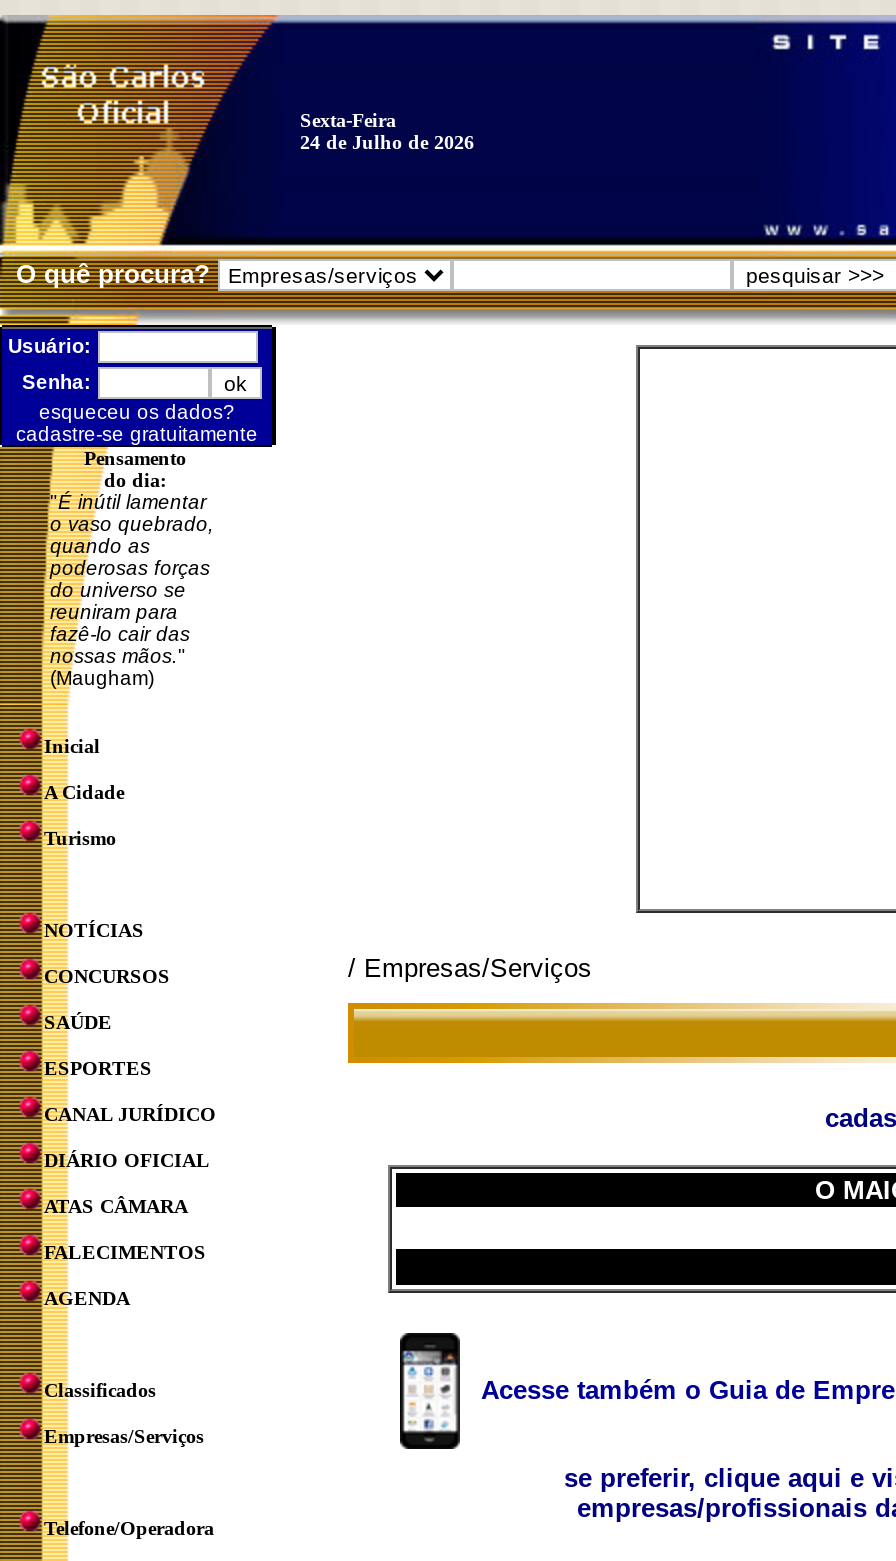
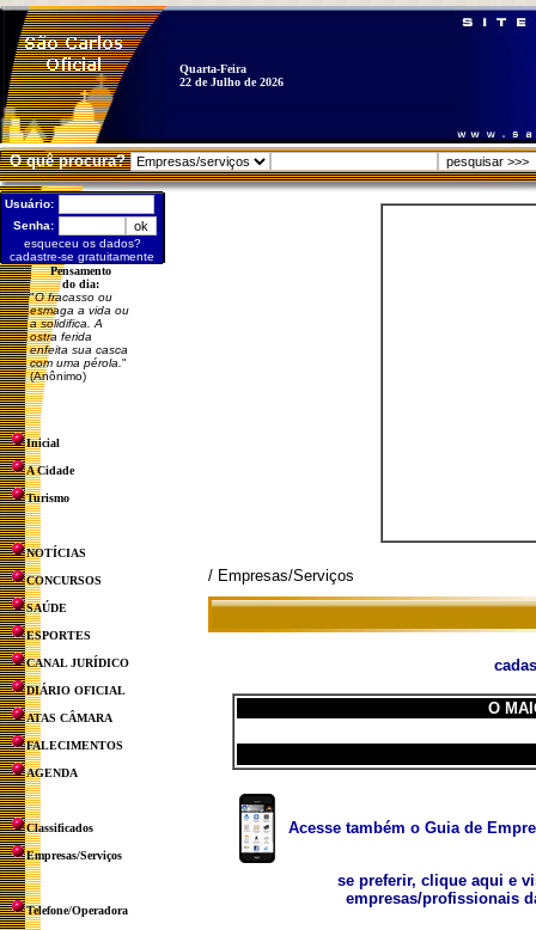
- Sexta-Feira
- 24 de Julho de 2026
+ Quarta-Feira
+ 22 de Julho de 2026

- "É inútil lamentar
- o vaso quebrado,
- quando as
- poderosas forças
- do universo se
- reuniram para
- fazê-lo cair das
- nossas mãos. "
- (Maugham)
+ "O fracasso ou
+ esmaga a vida ou
+ a solidifica. A
+ ostra ferida
+ enfeita sua casca
+ com uma pérola."
+ (Anônimo)
